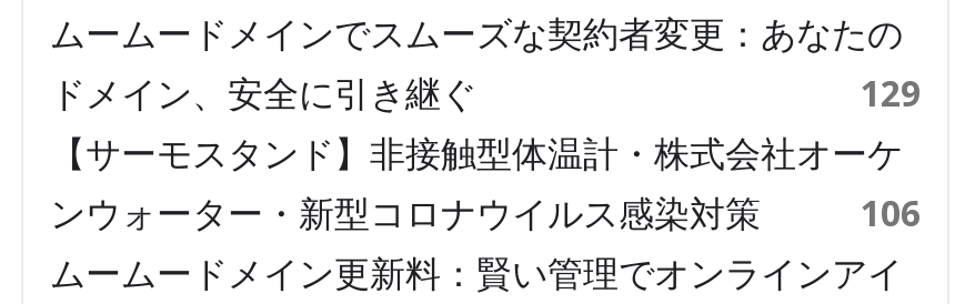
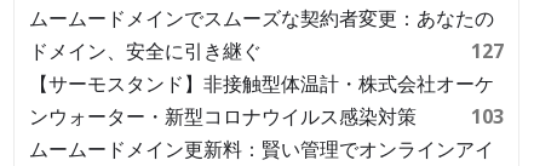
- 129
+ 127

- 106
+ 103
